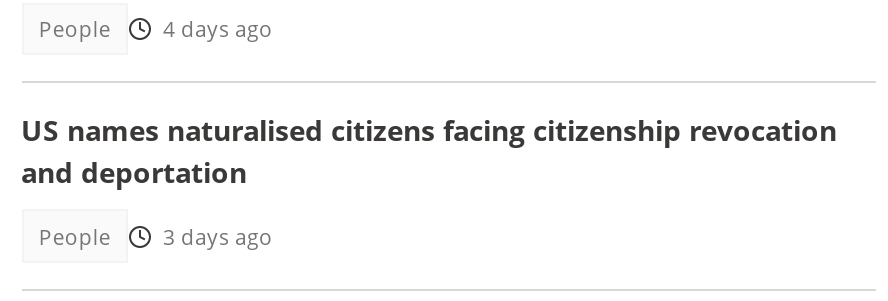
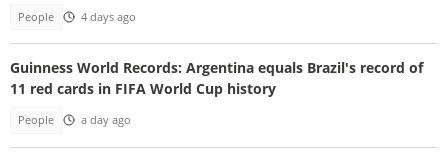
- US names naturalised citizens facing citizenship revocation
- and deportation
+ Guinness World Records: Argentina equals Brazil's record of
+ 11 red cards in FIFA World Cup history

- 3 days ago
+ a day ago
